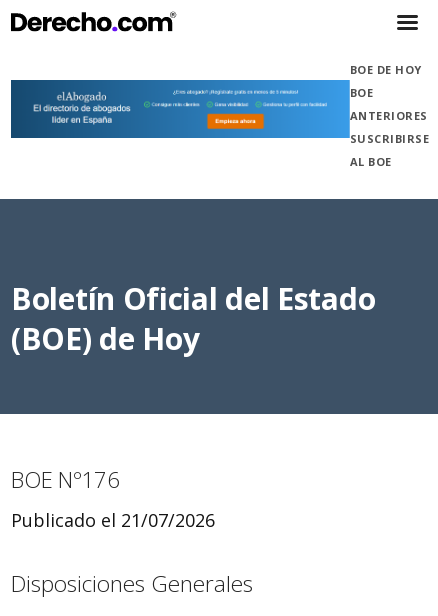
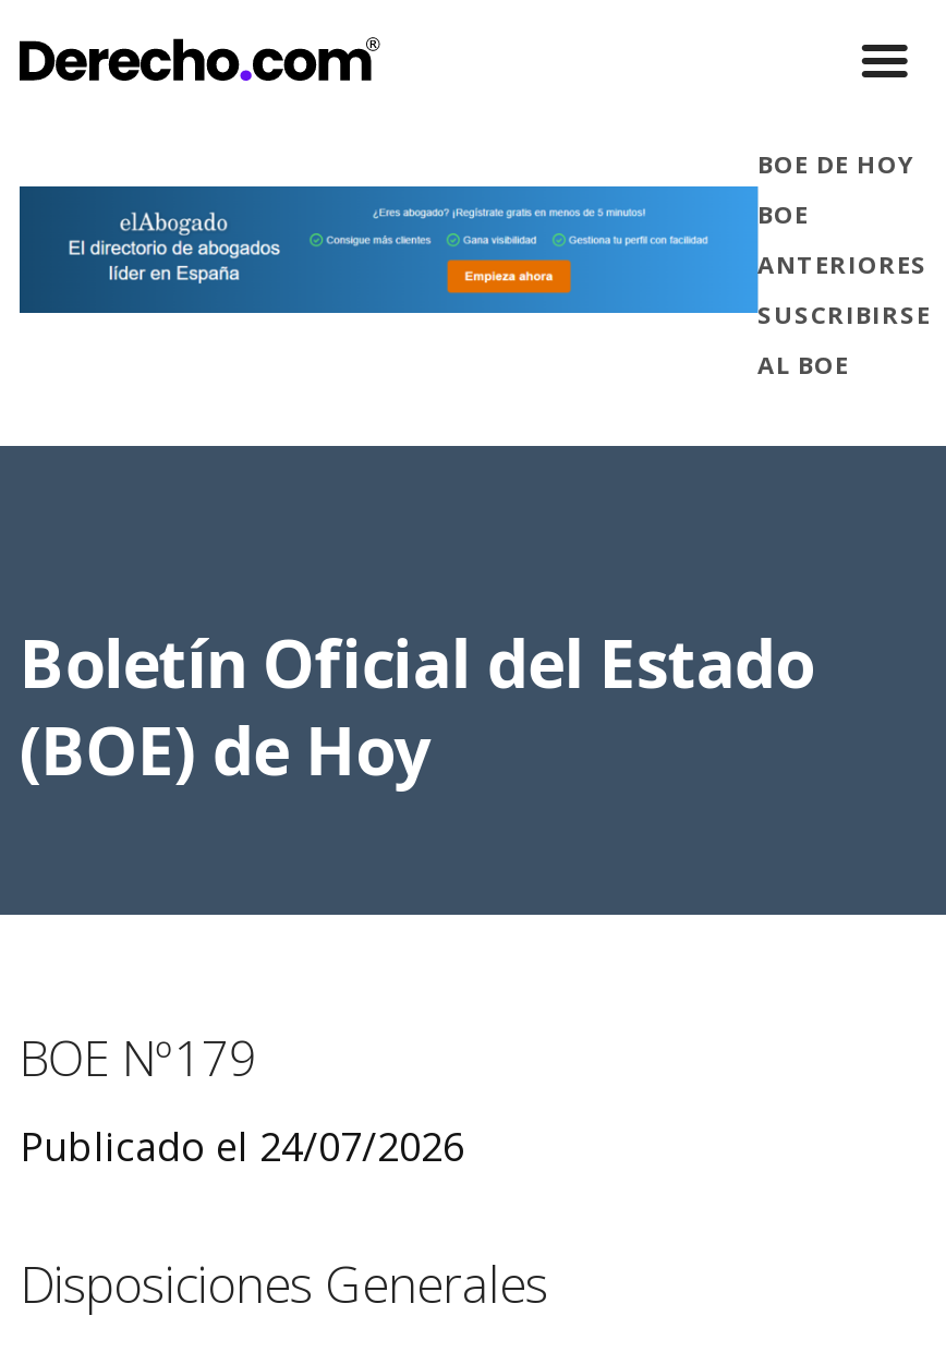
- BOE Nº176
+ BOE Nº179

- Publicado el 21/07/2026
+ Publicado el 24/07/2026
